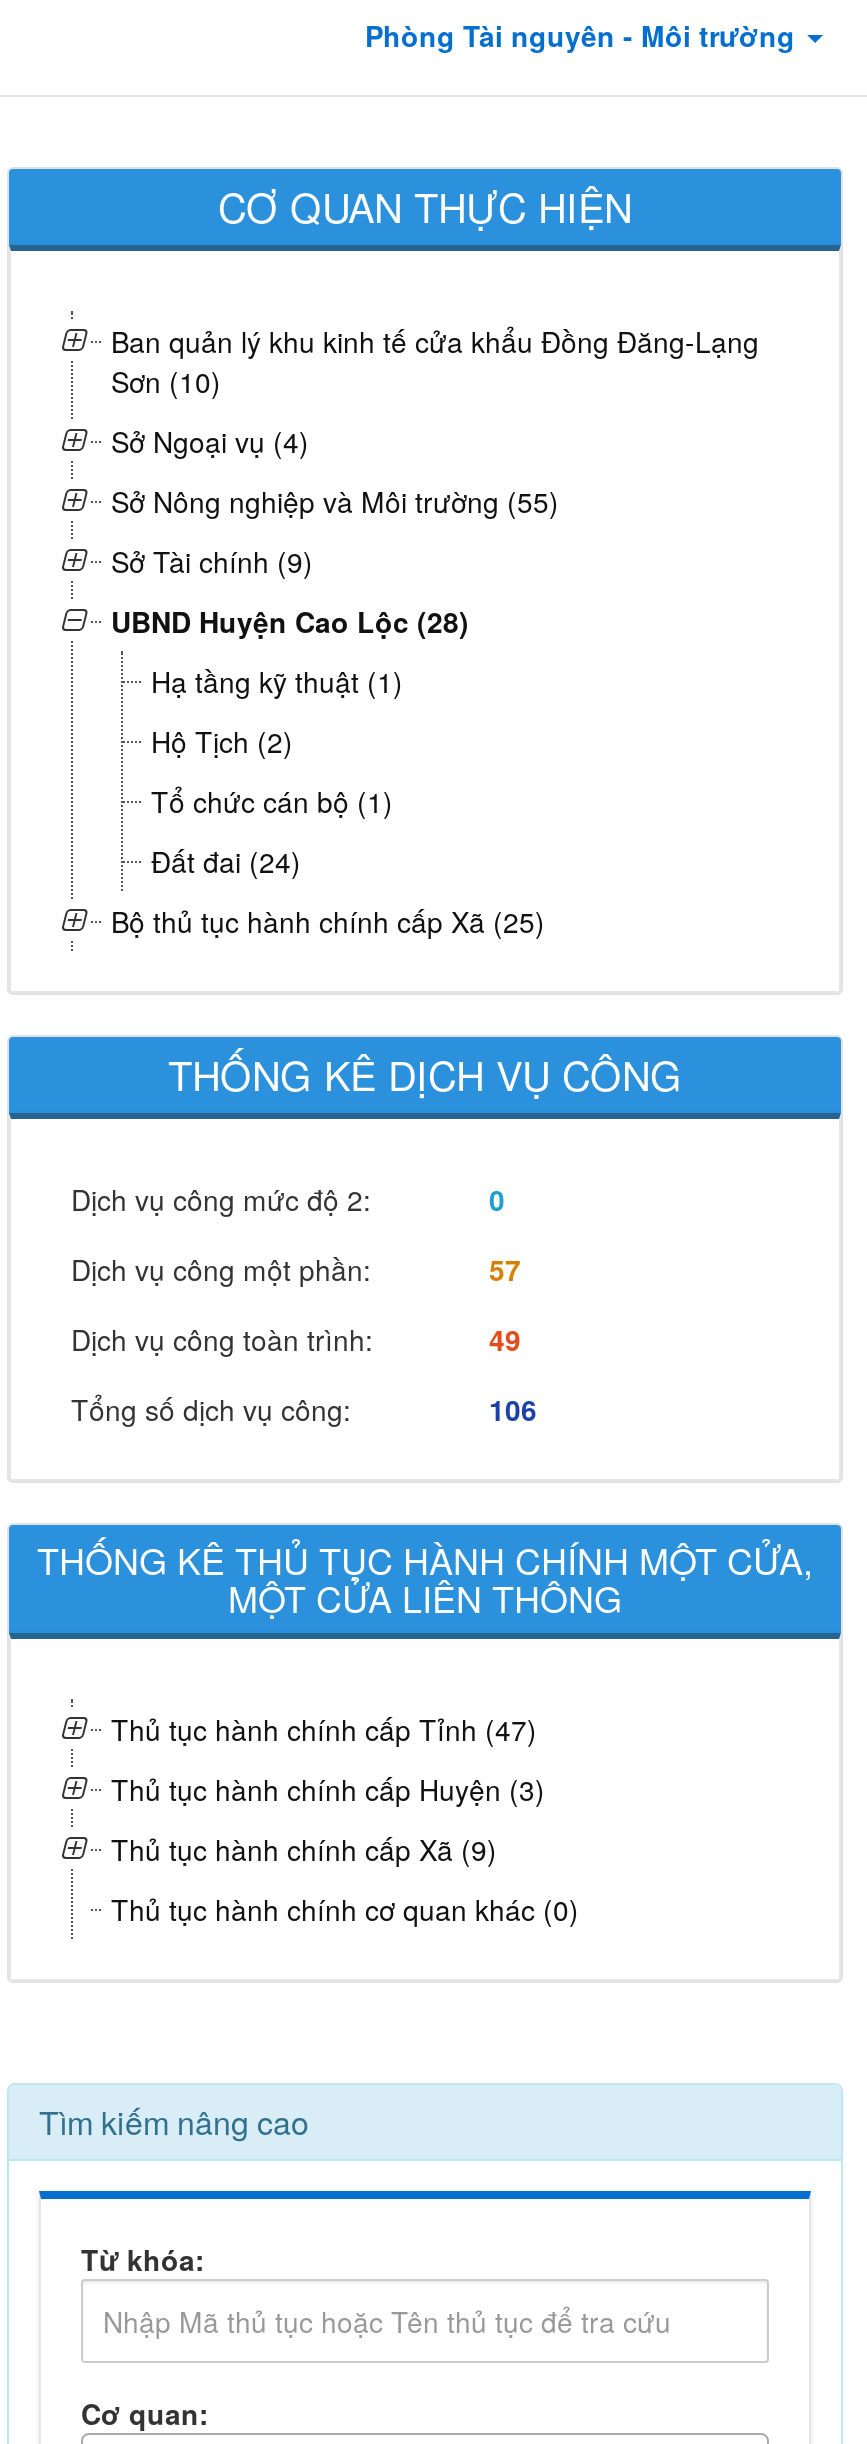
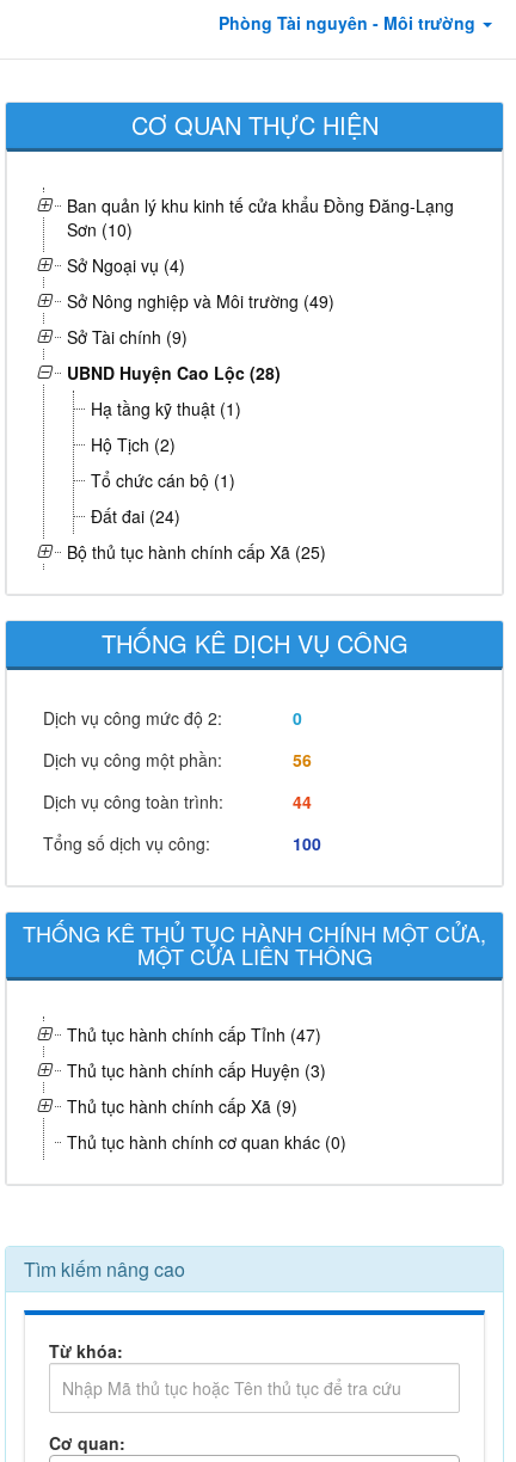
- Sở Nông nghiệp và Môi trường (55)
+ Sở Nông nghiệp và Môi trường (49)

- 57
+ 56

- 49
+ 44

- 106
+ 100
